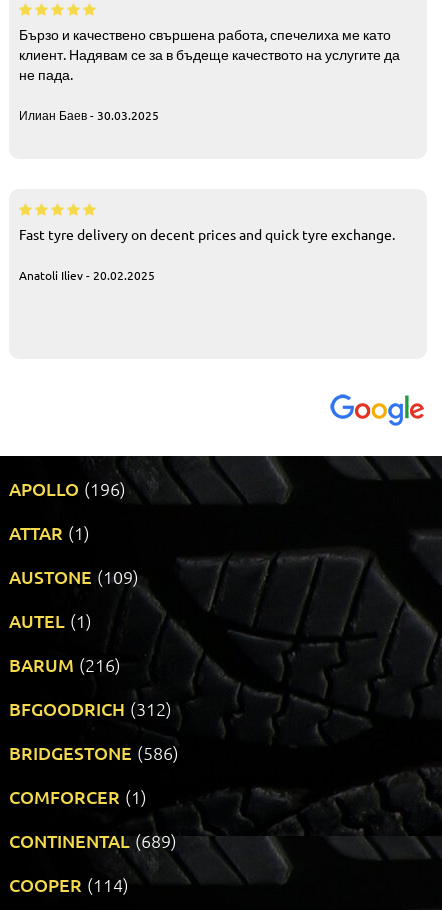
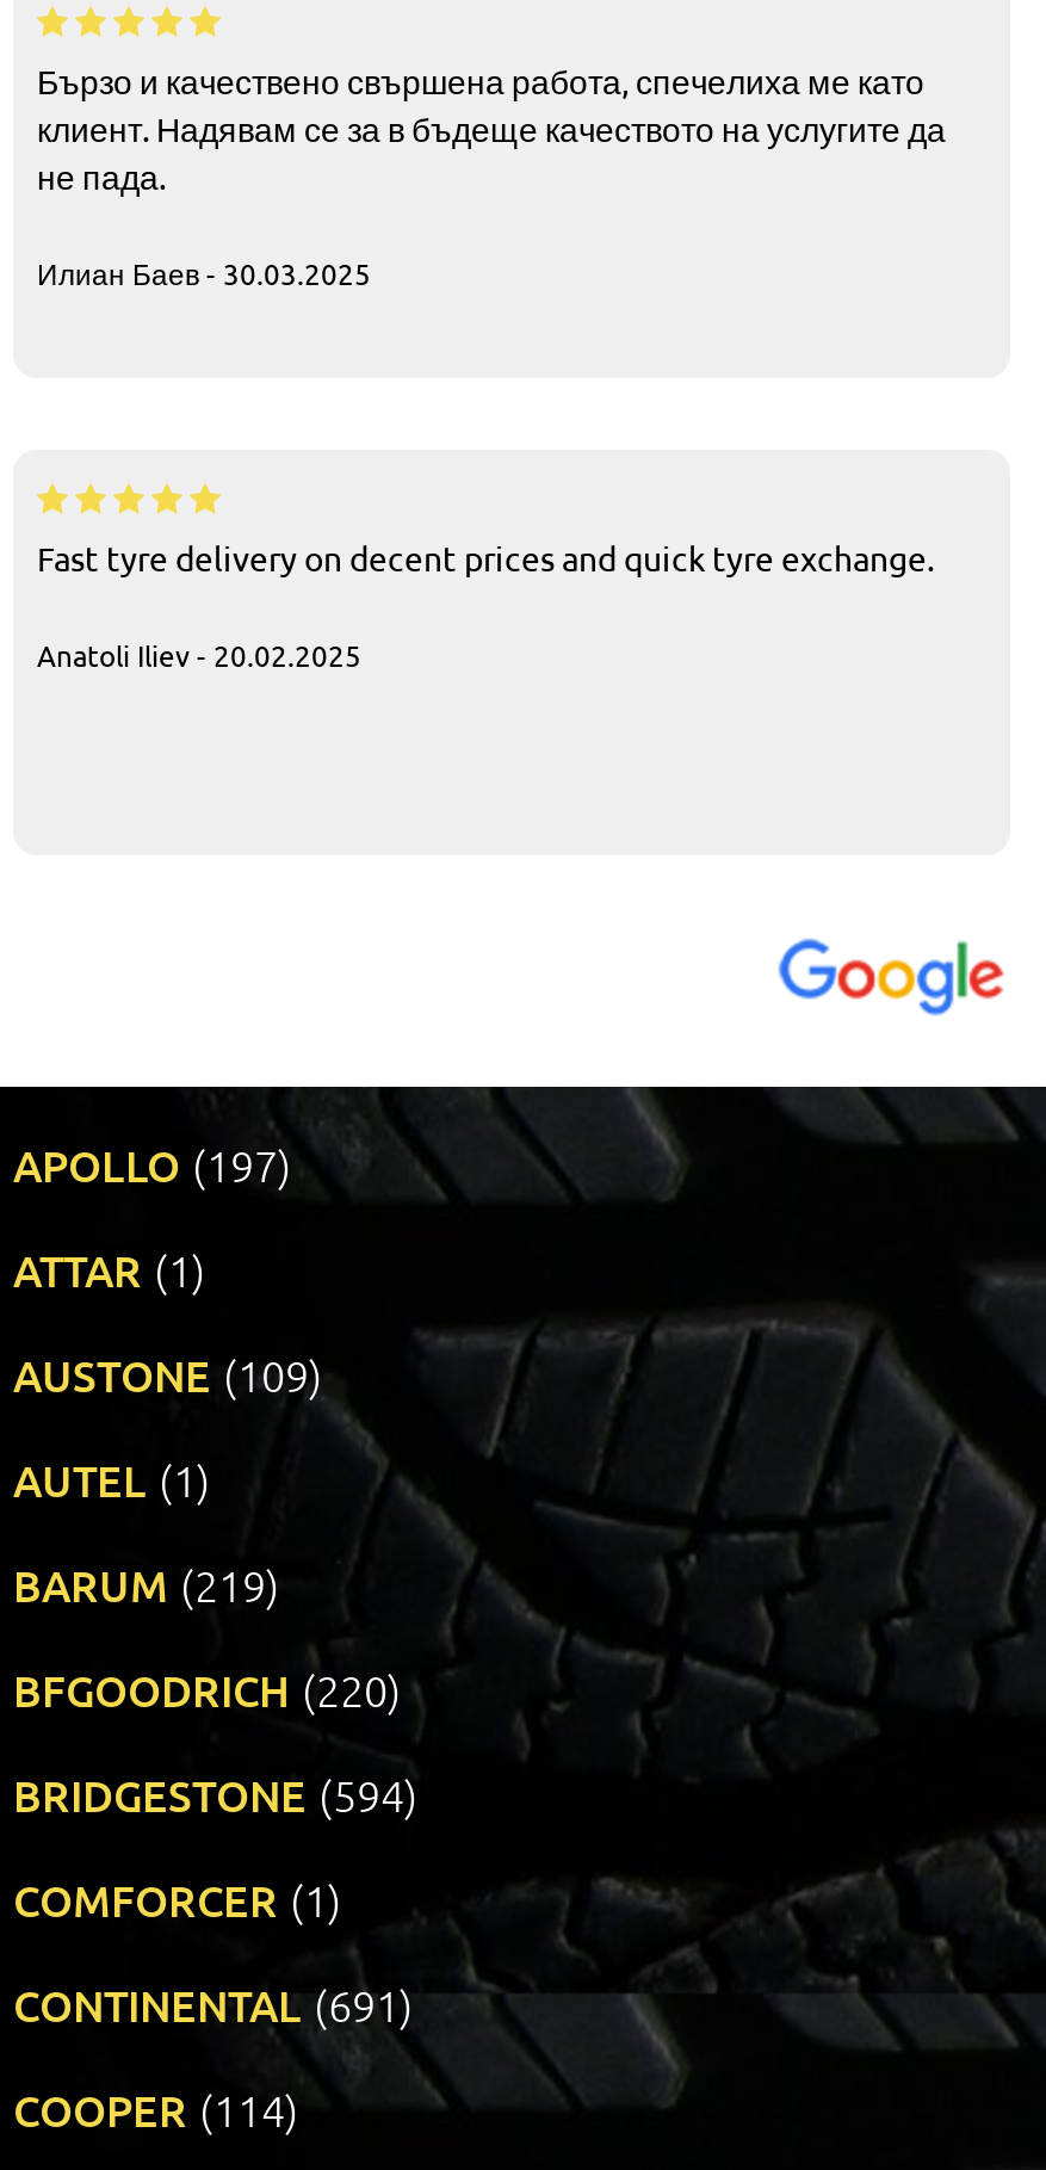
- APOLLO (196)
+ APOLLO (197)

- BARUM (216)
+ BARUM (219)

- BFGOODRICH (312)
+ BFGOODRICH (220)

- BRIDGESTONE (586)
+ BRIDGESTONE (594)

- CONTINENTAL (689)
+ CONTINENTAL (691)
